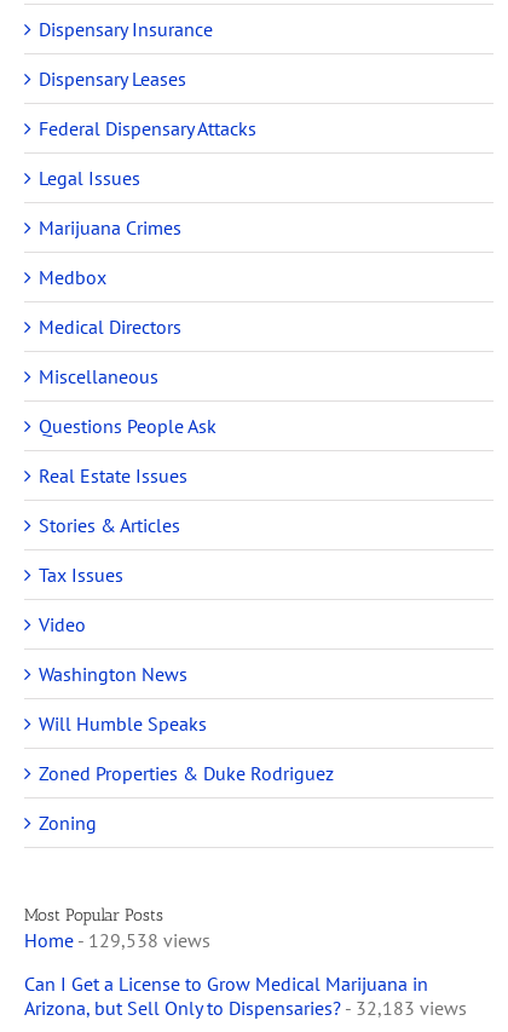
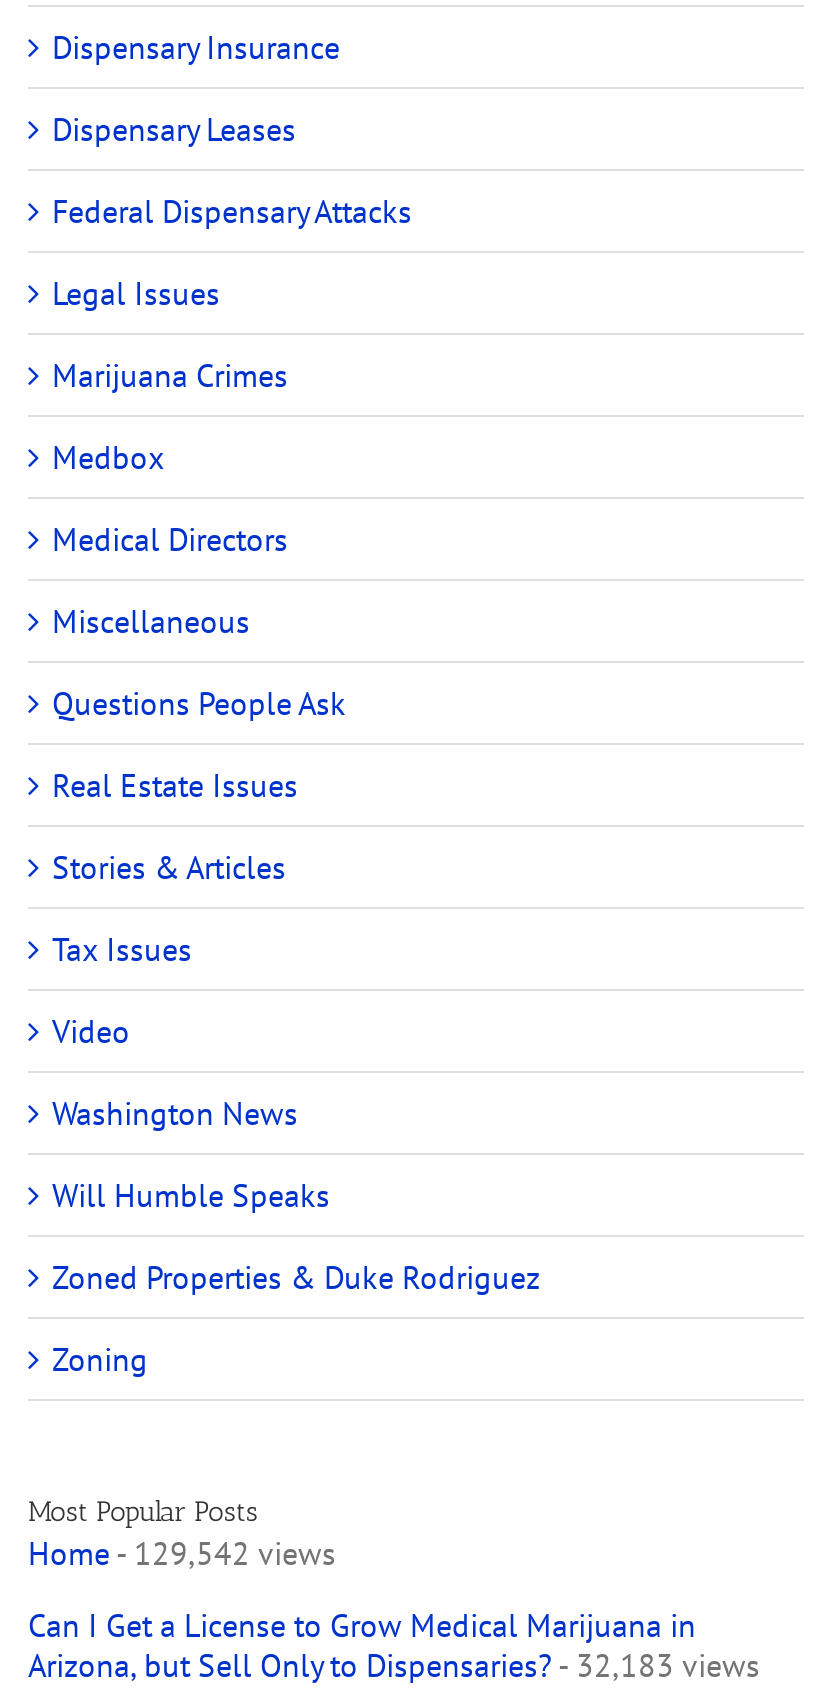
- Home - 129,538 views
+ Home - 129,542 views
